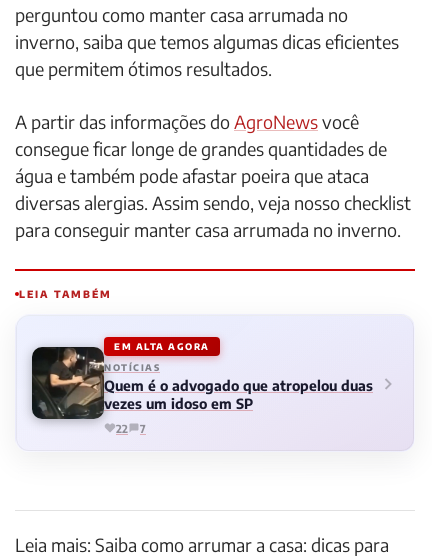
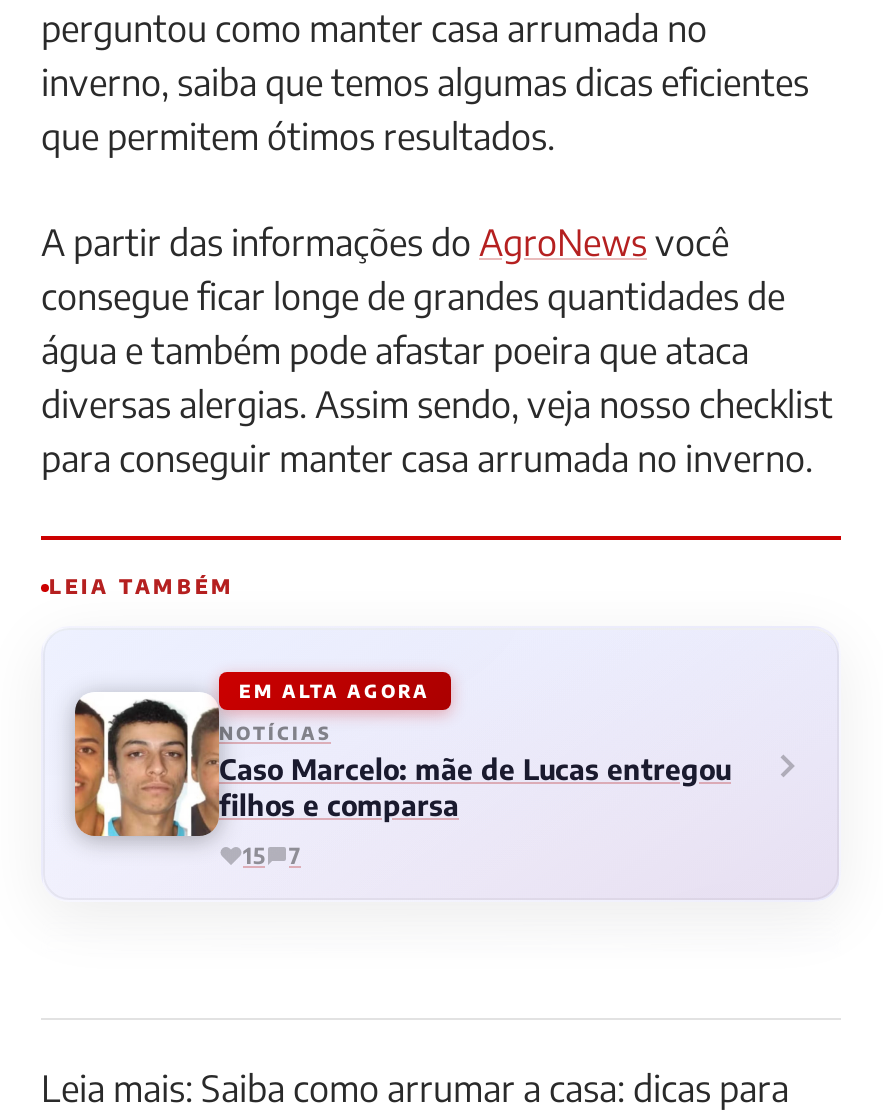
- [image]
- Quem é o advogado que atropelou duas
- vezes um idoso em SP
+ [image]
+ Caso Marcelo: mãe de Lucas entregou
+ filhos e comparsa

- 22
+ 15
